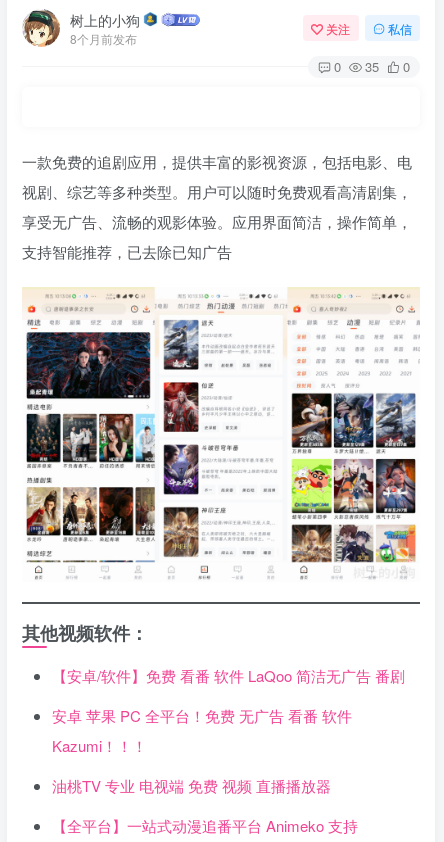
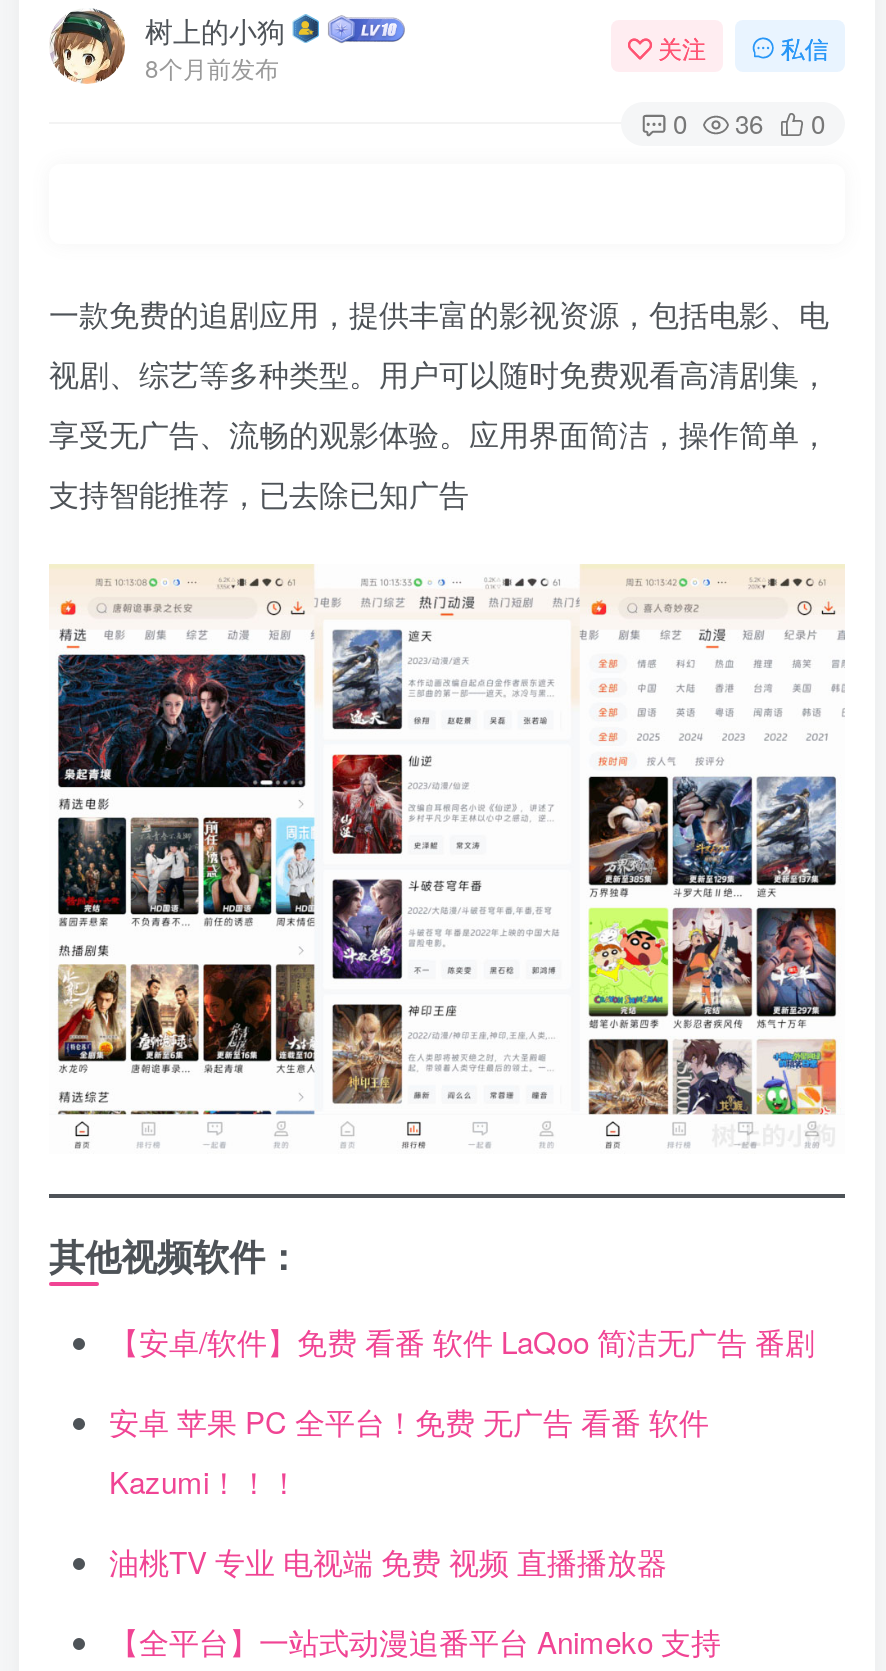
- 0 35 0
+ 0 36 0
